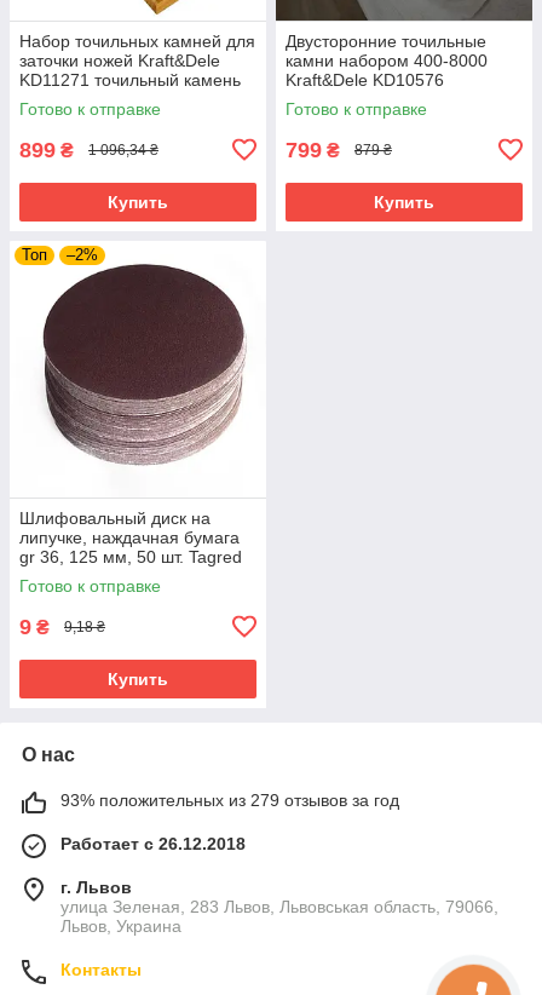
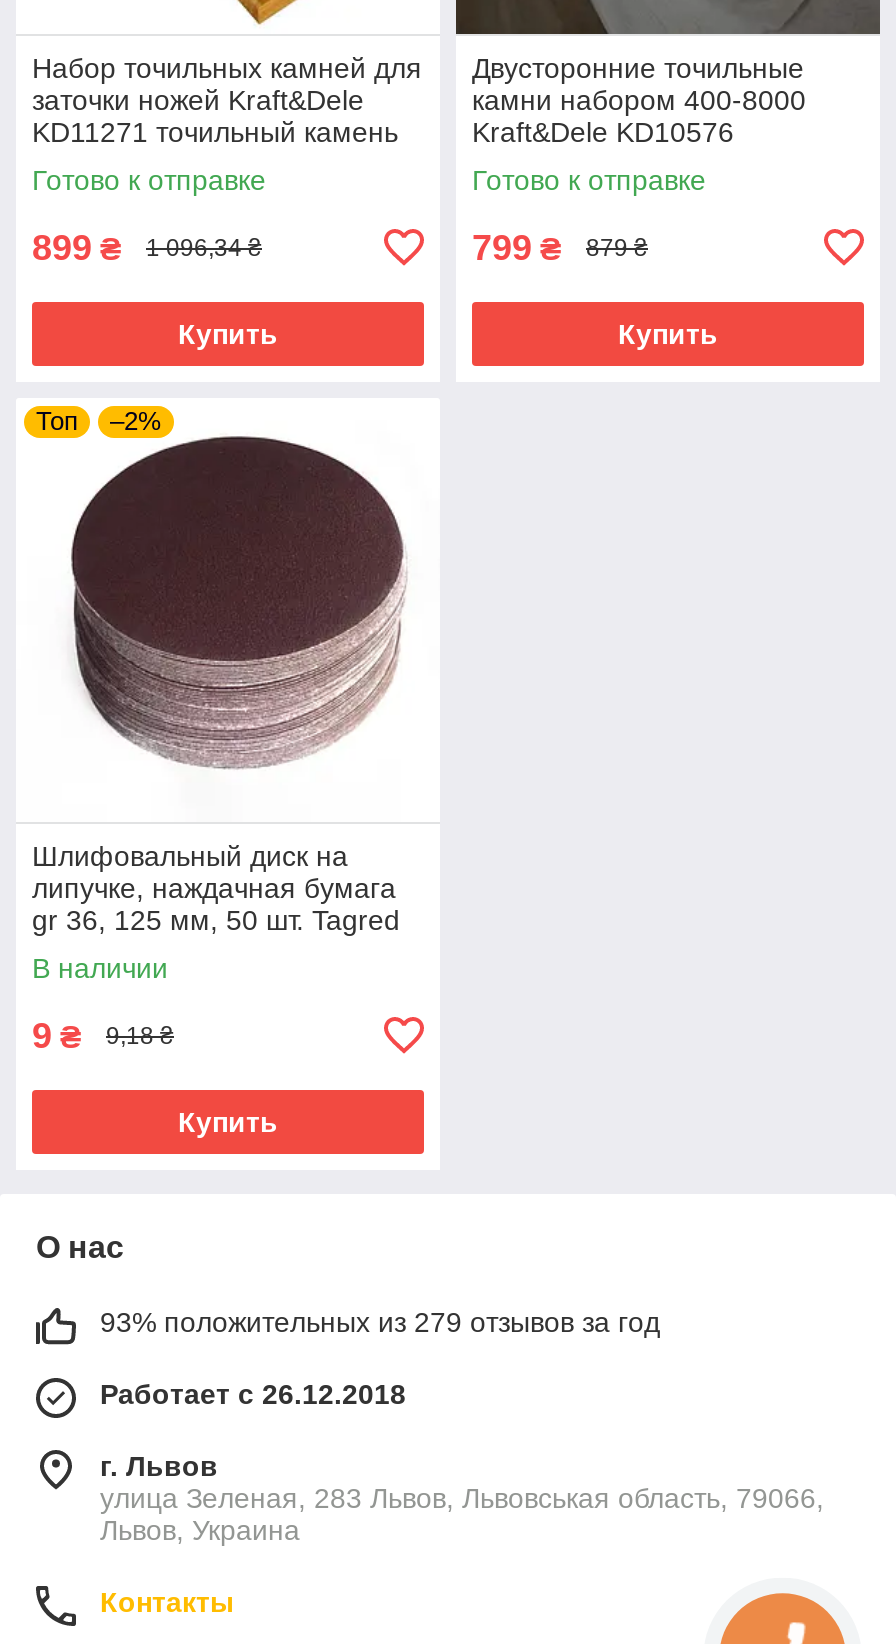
- Готово к отправке
+ В наличии
